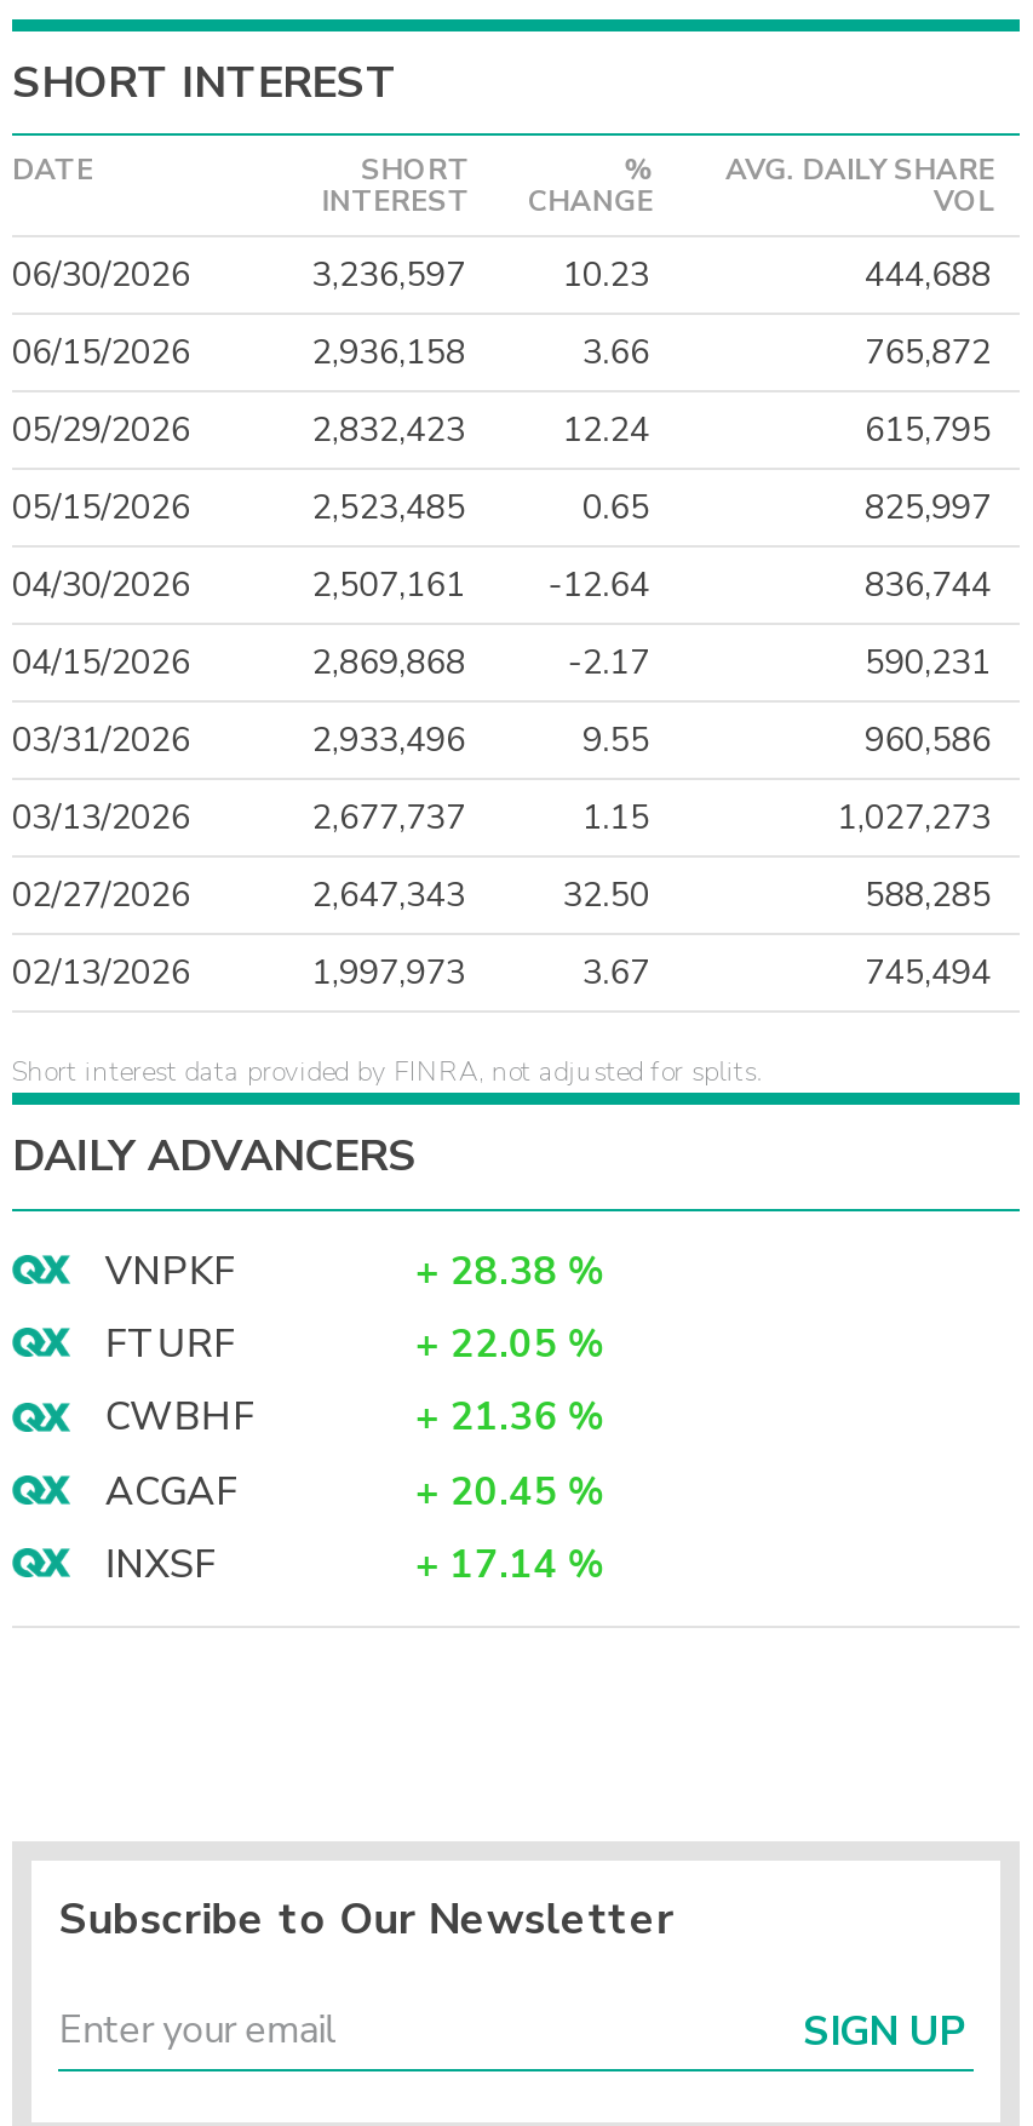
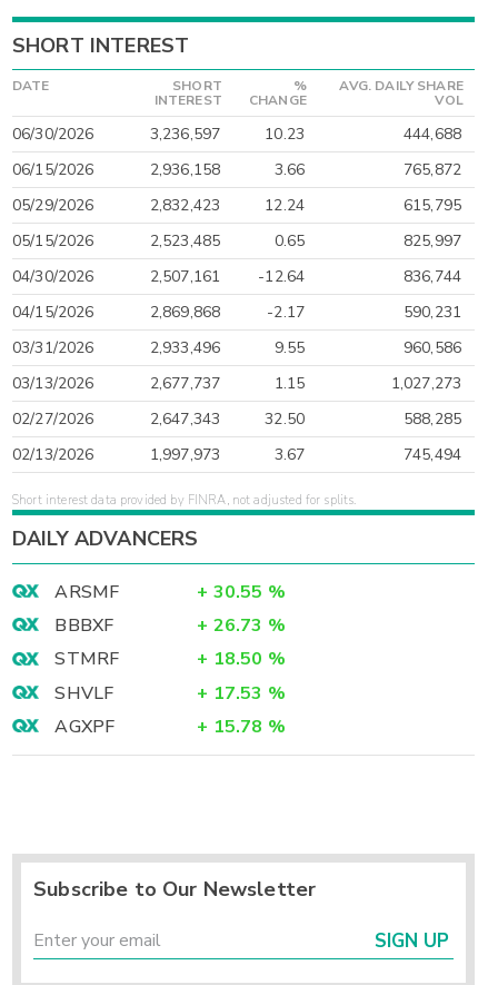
- VNPKF
- + 28.38%
- FTURF
- + 22.05%
- CWBHF
- + 21.36%
- ACGAF
- + 20.45%
- INXSF
- + 17.14%
+ ARSMF
+ + 30.55%
+ BBBXF
+ + 26.73%
+ STMRF
+ + 18.50%
+ SHVLF
+ + 17.53%
+ AGXPF
+ + 15.78%
